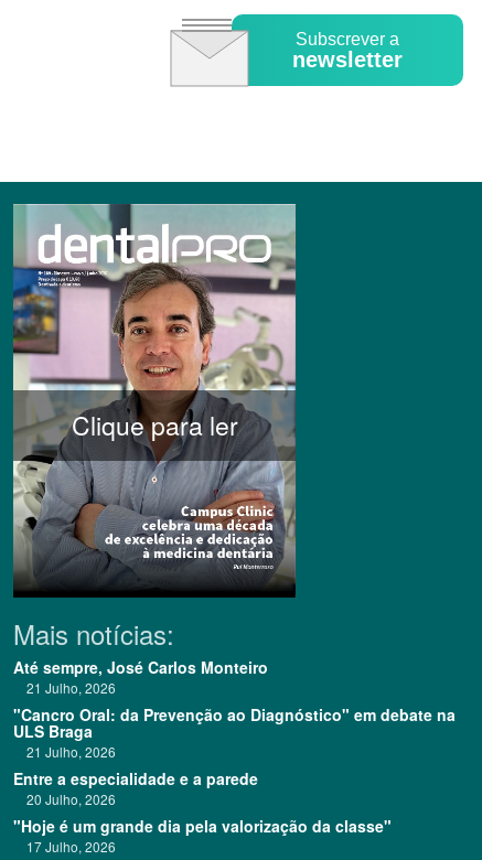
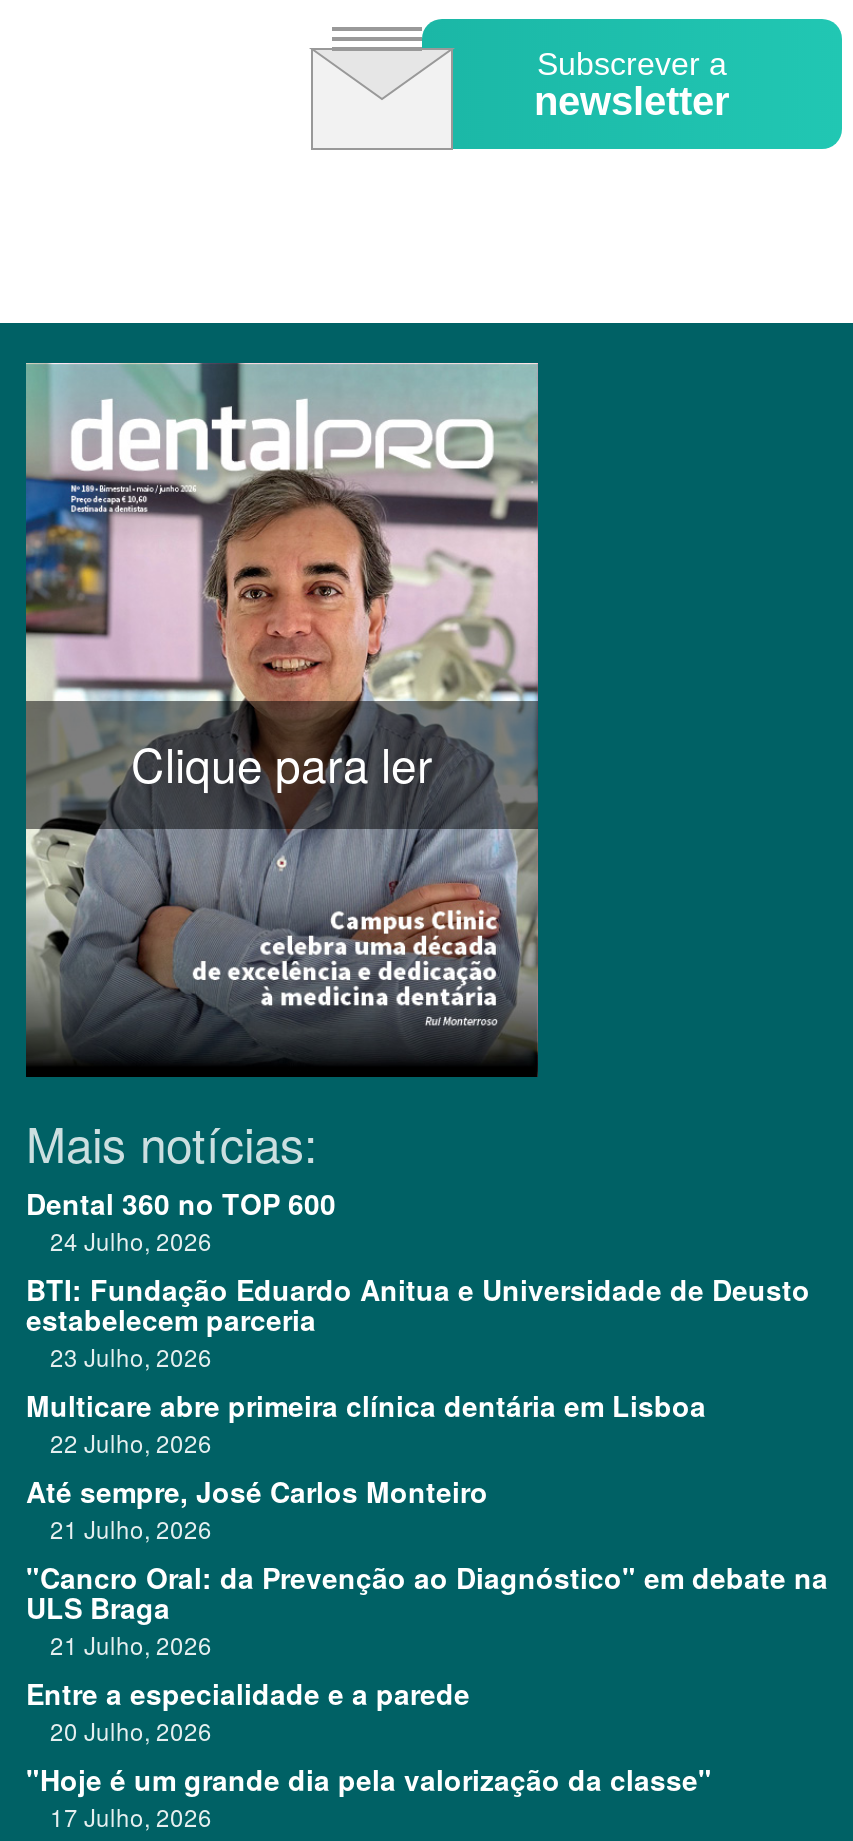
+ Dental 360 no TOP 600
+ 24 Julho, 2026
+ BTI: Fundação Eduardo Anitua e Universidade de Deusto
+ estabelecem parceria
+ 23 Julho, 2026
+ Multicare abre primeira clínica dentária em Lisboa
+ 22 Julho, 2026
